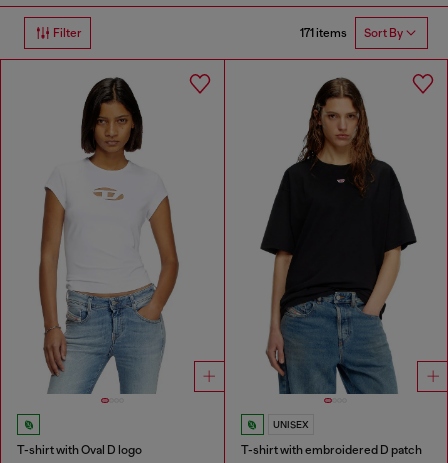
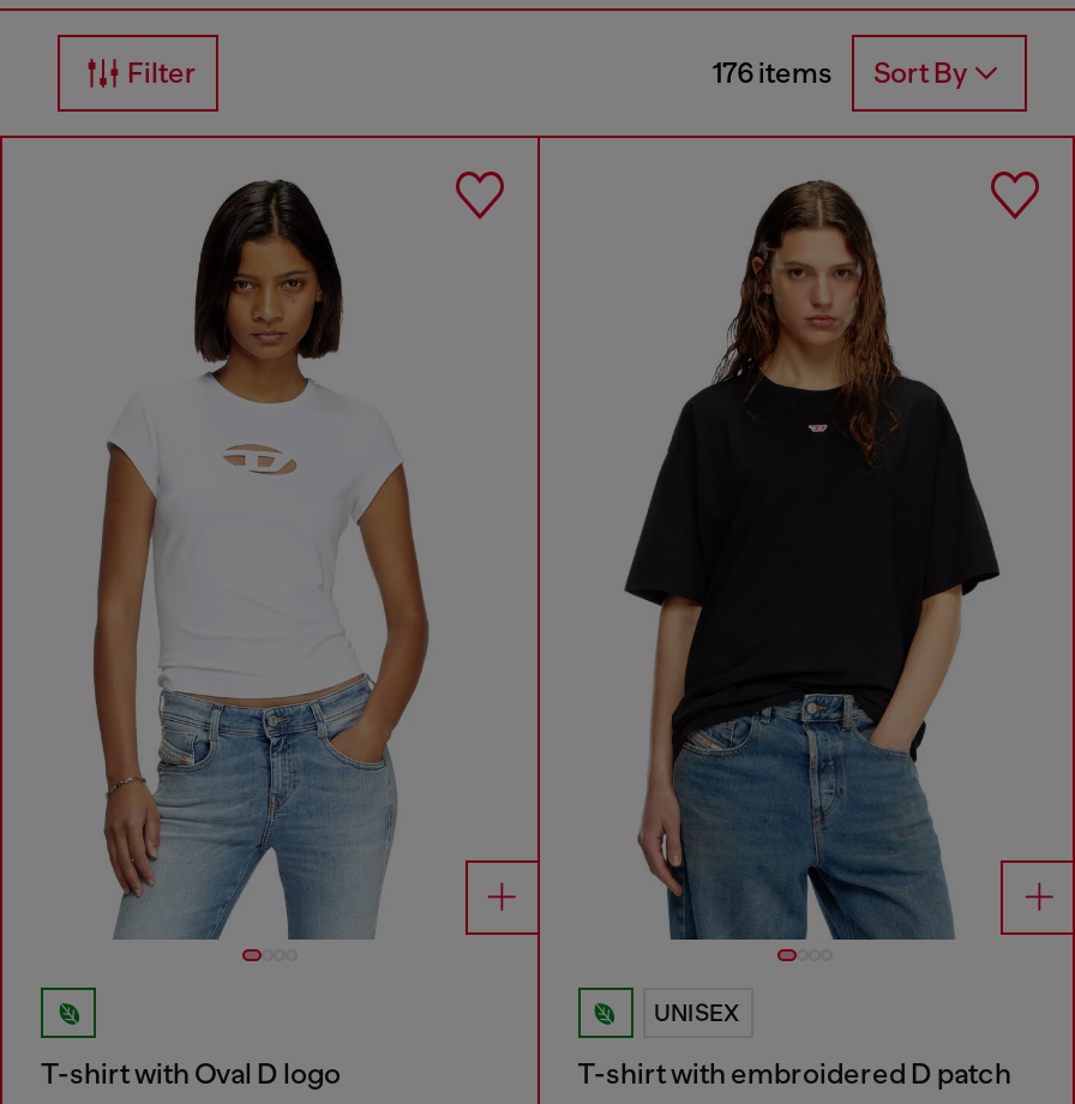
- 171 items Sort By
+ 176 items Sort By
